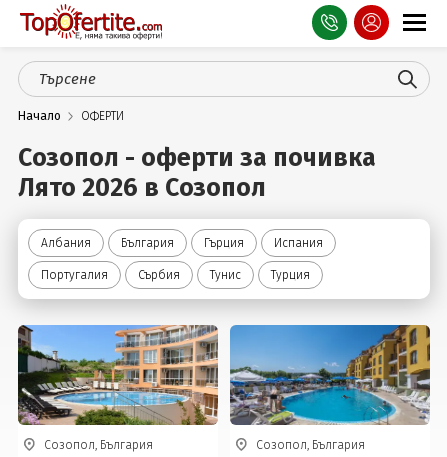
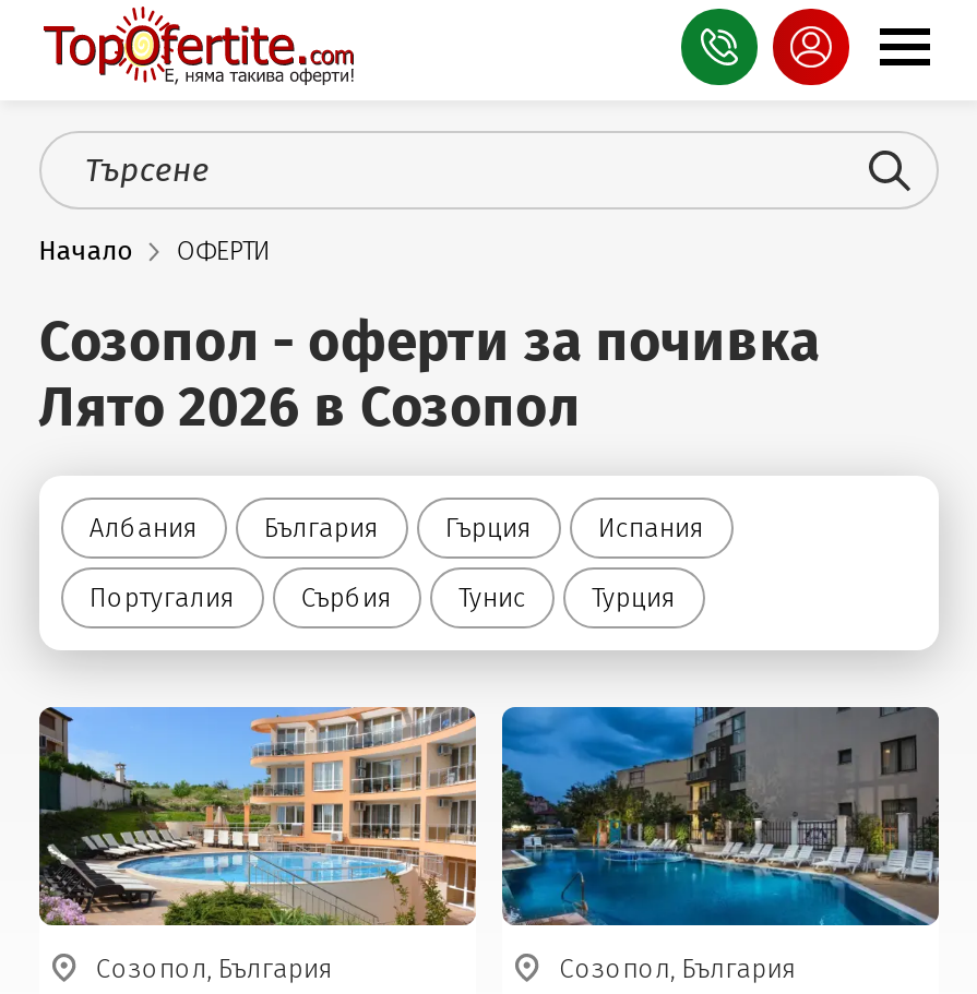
- [image]
+ [image]
